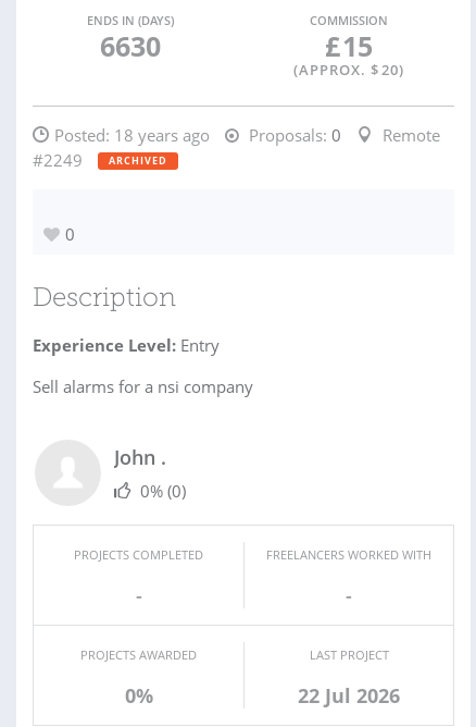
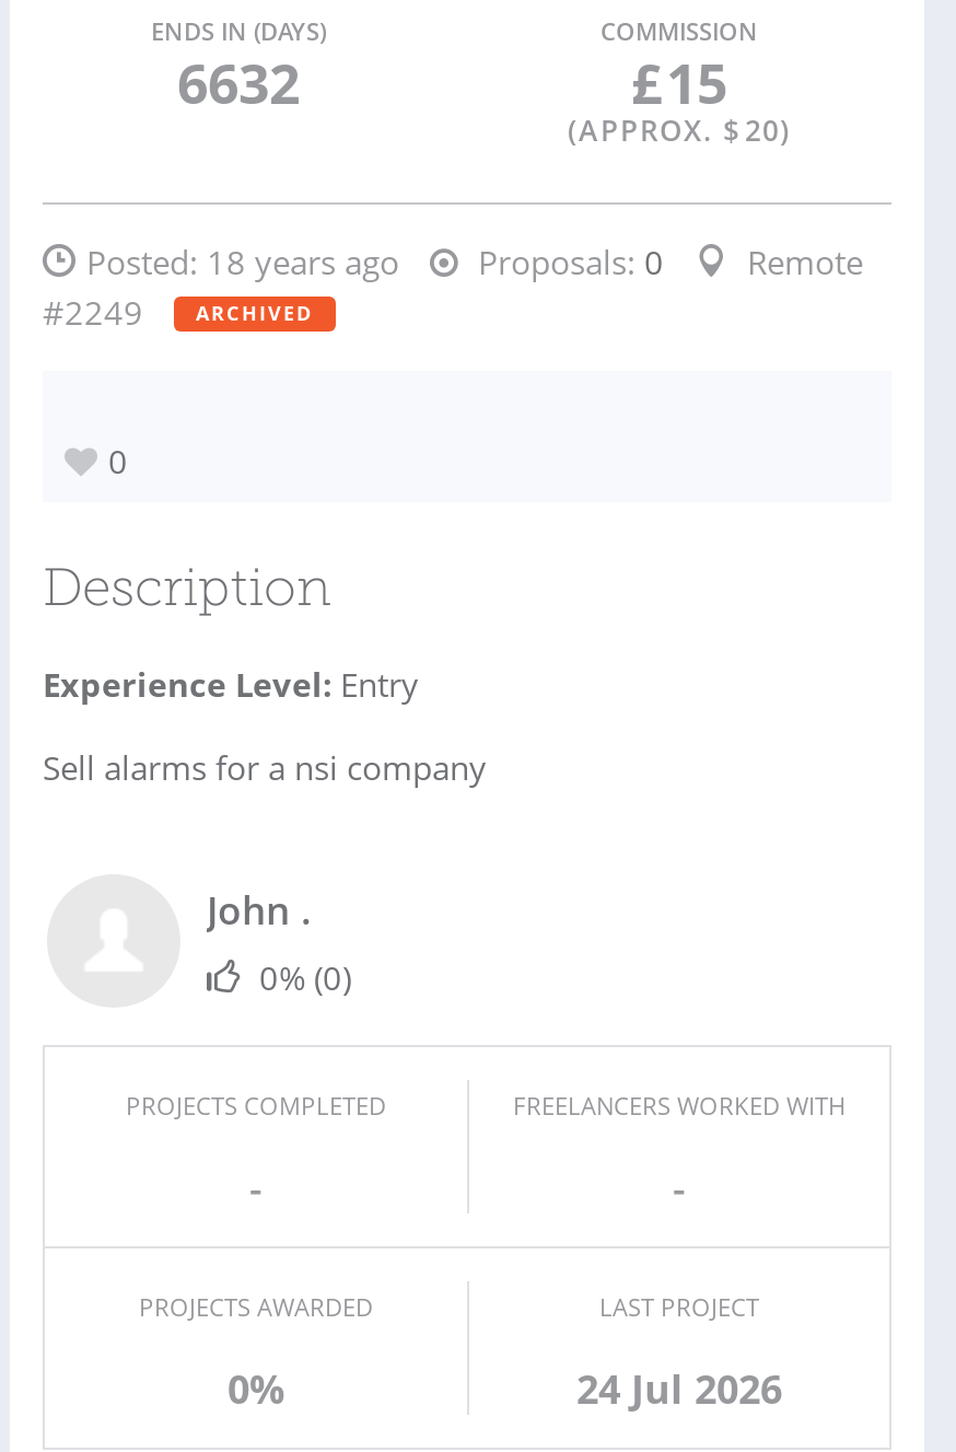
- 6630
+ 6632

- 22 Jul 2026
+ 24 Jul 2026
